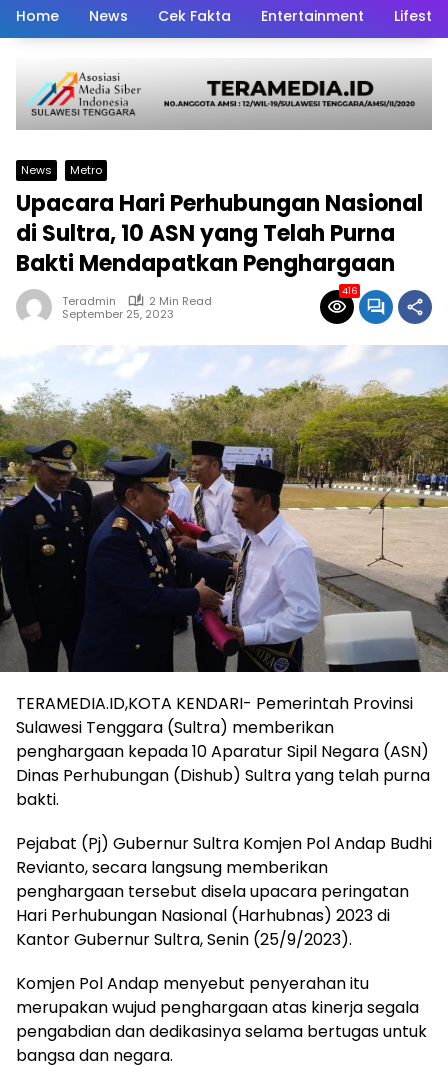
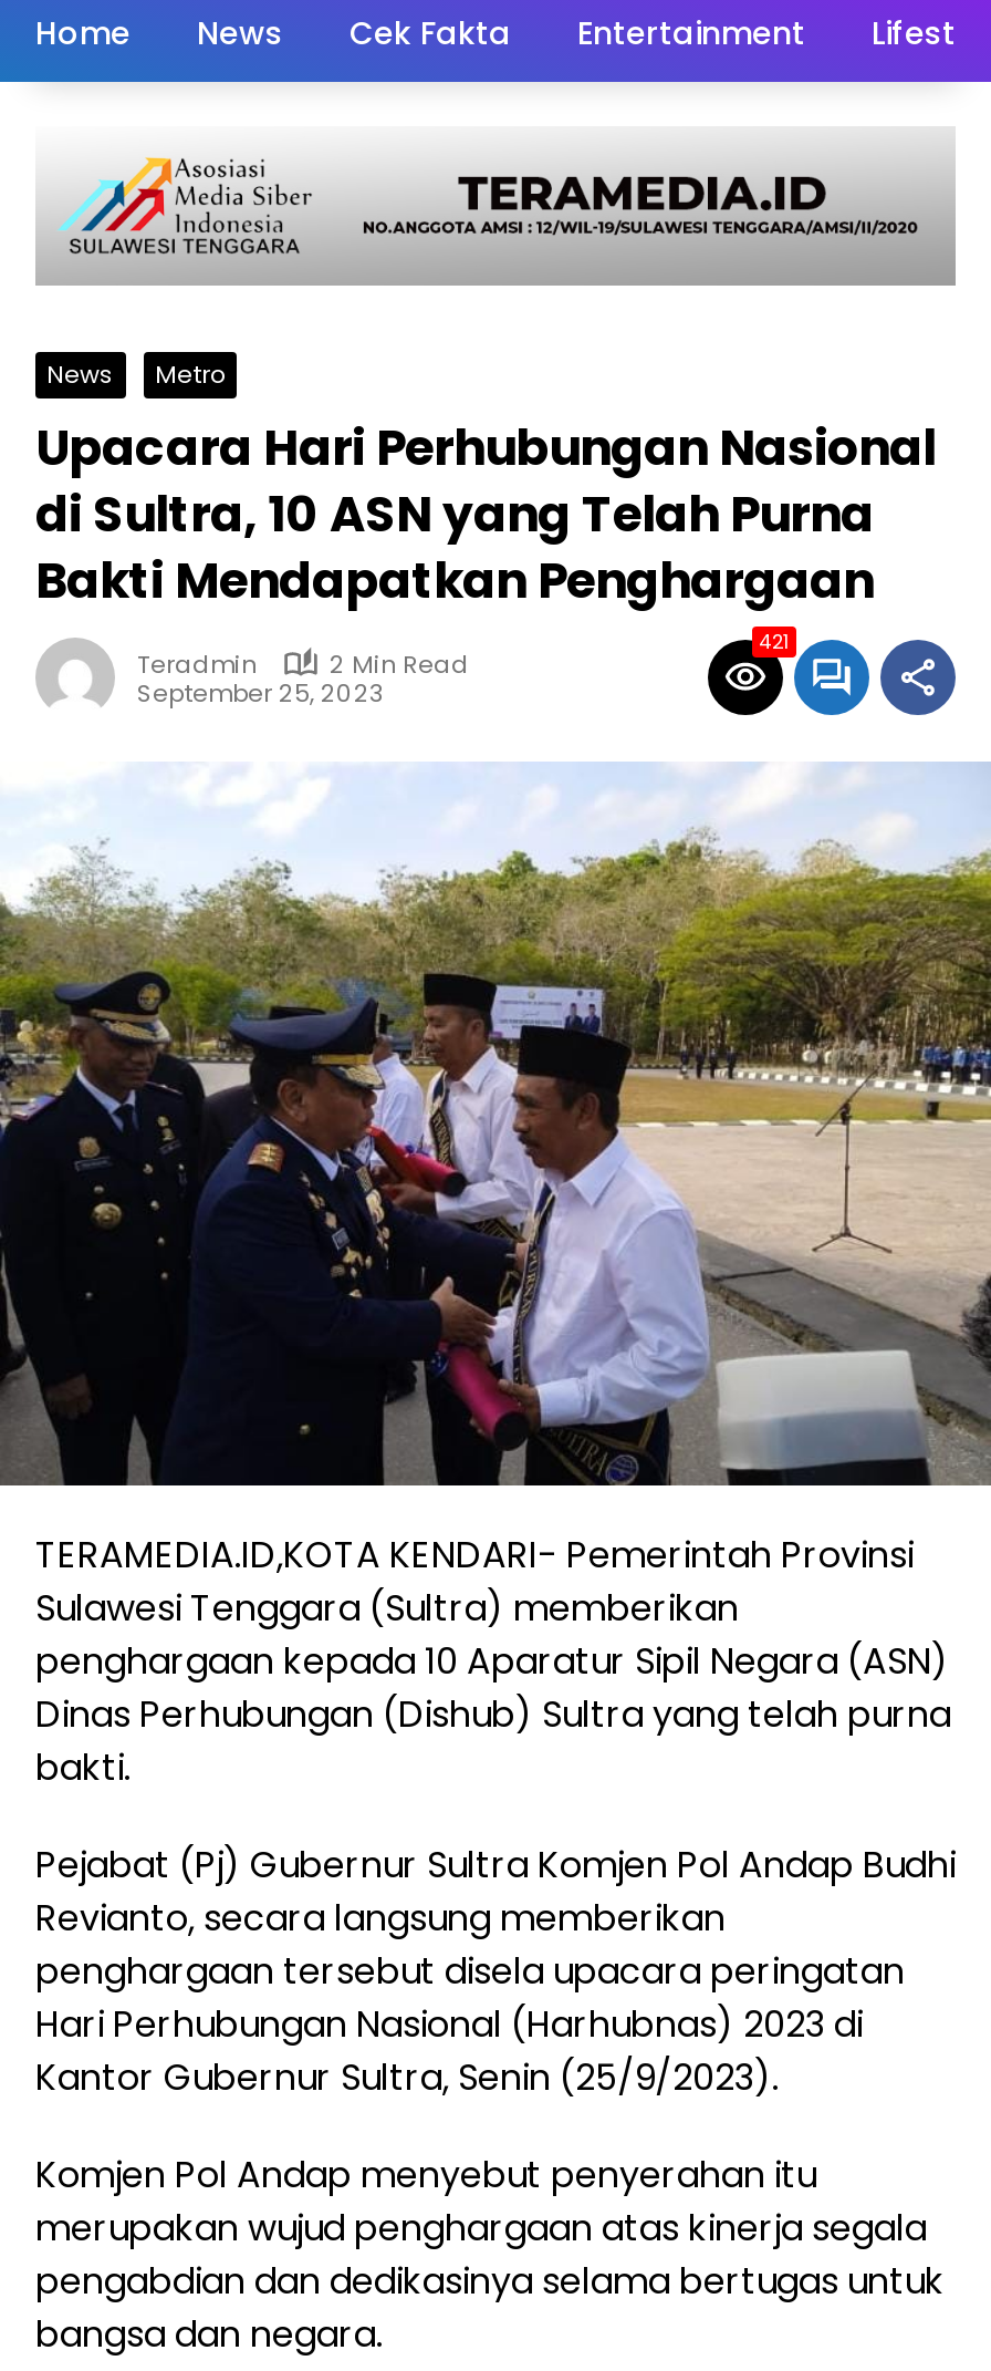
- 416
+ 421
